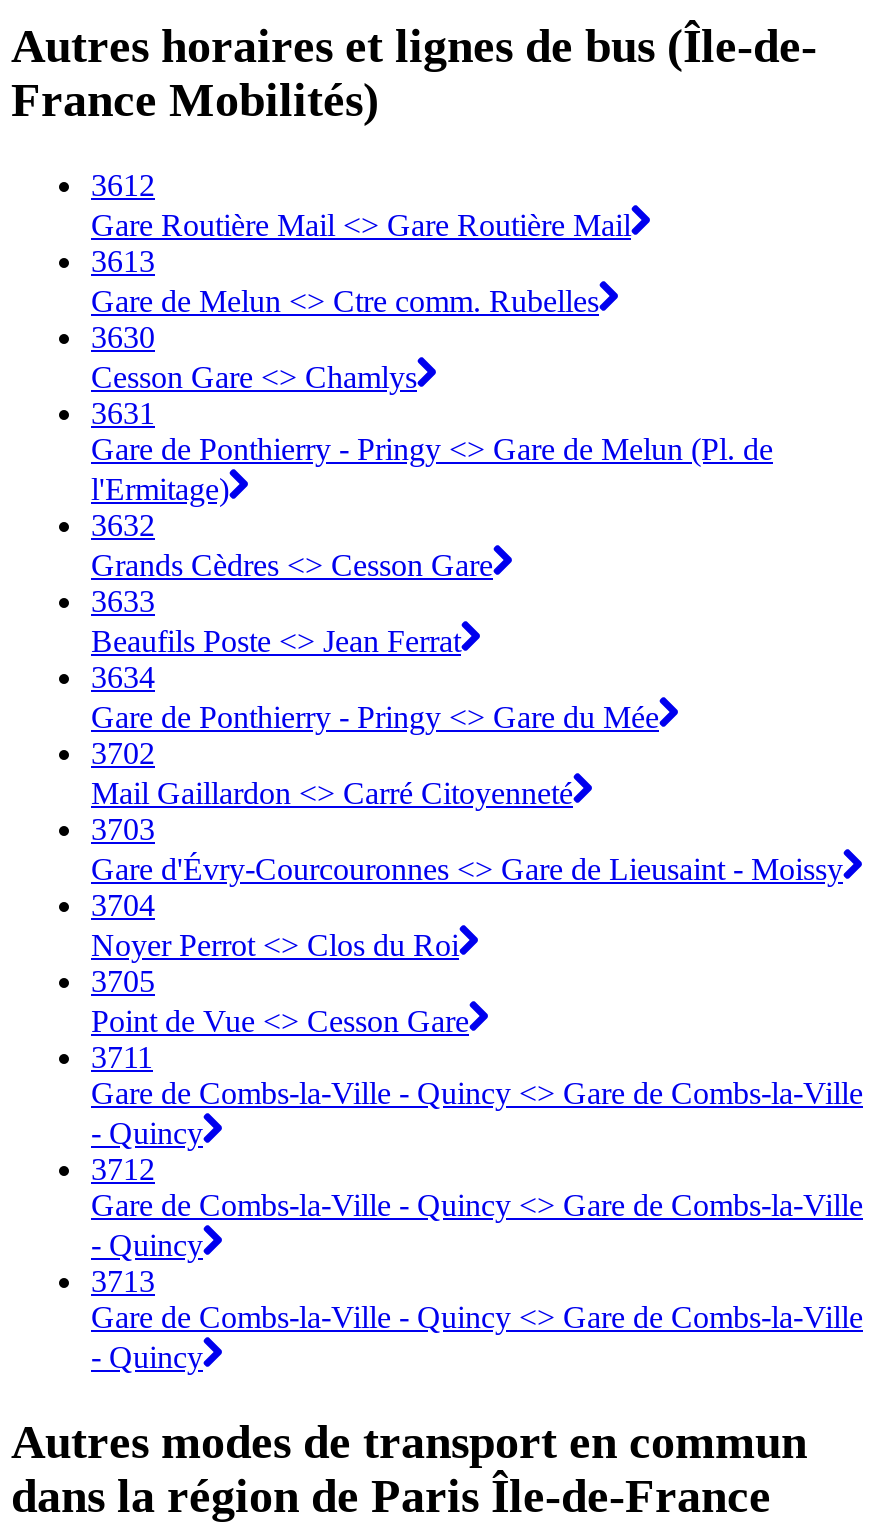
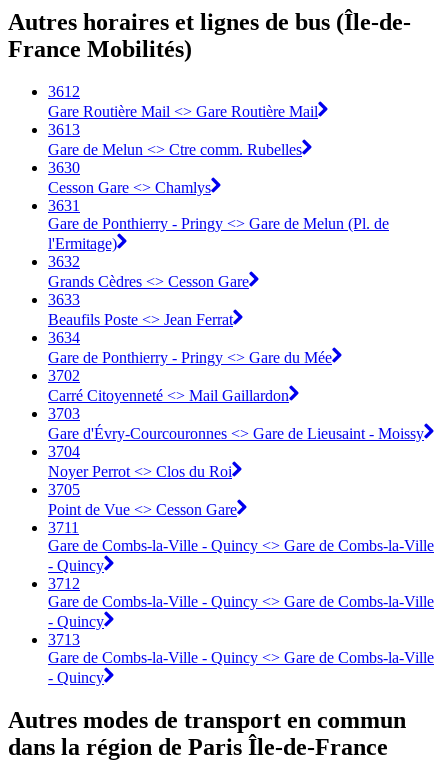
- Mail Gaillardon <> Carré Citoyenneté
+ Carré Citoyenneté <> Mail Gaillardon
